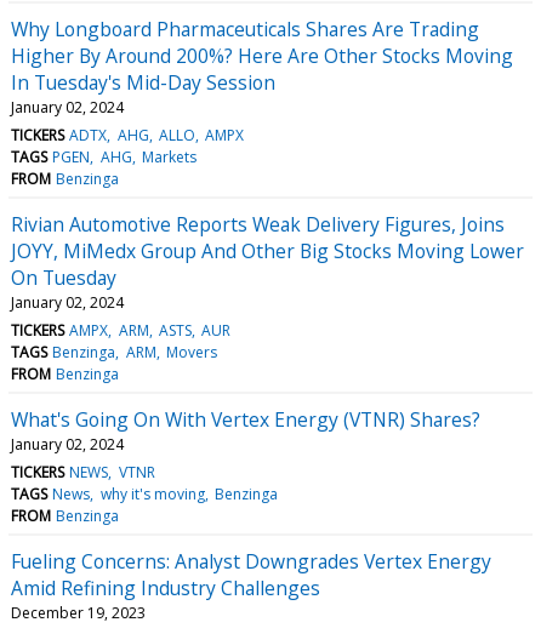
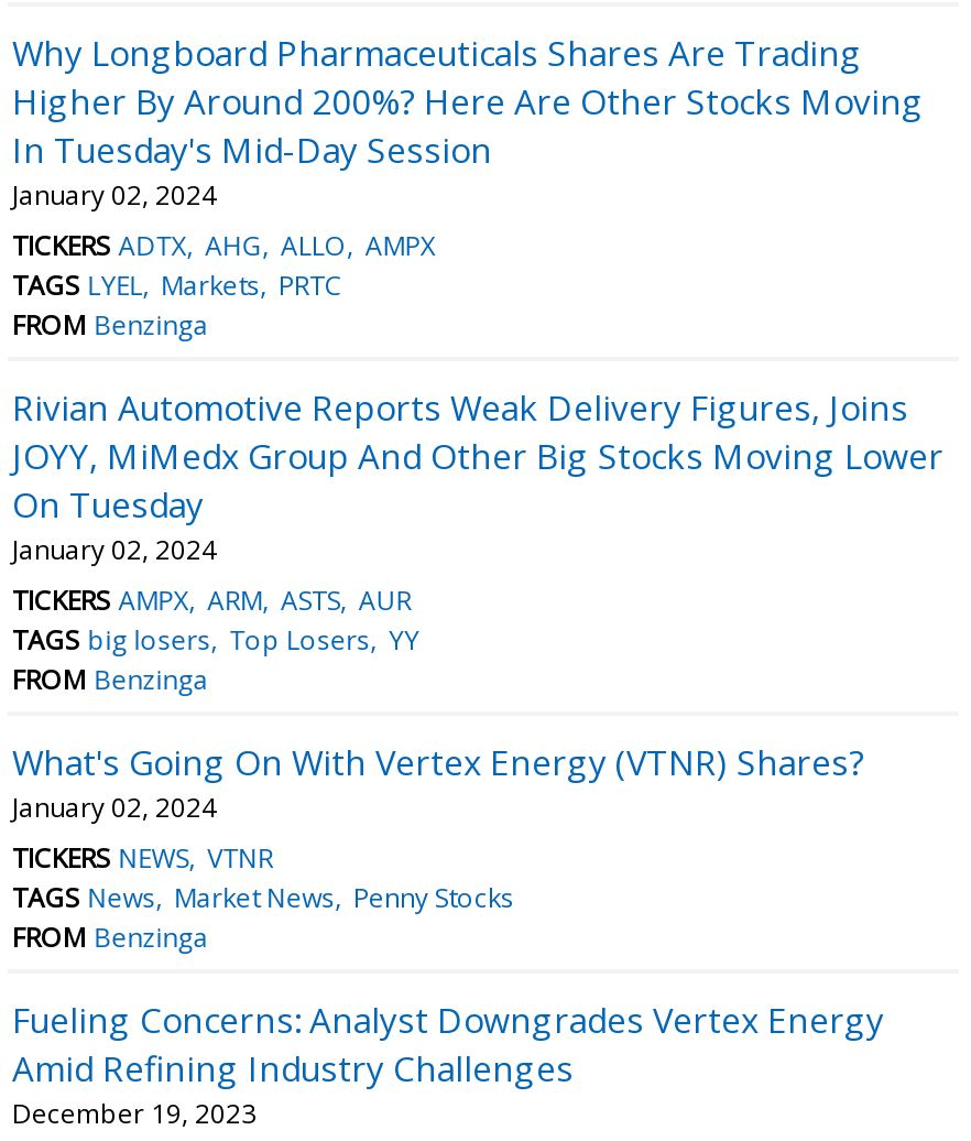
- TAGS PGEN AHG Markets
+ TAGS LYEL Markets PRTC

- TAGS Benzinga ARM Movers
+ TAGS big losers Top Losers YY

- TAGS News why it's moving Benzinga
+ TAGS News Market News Penny Stocks
